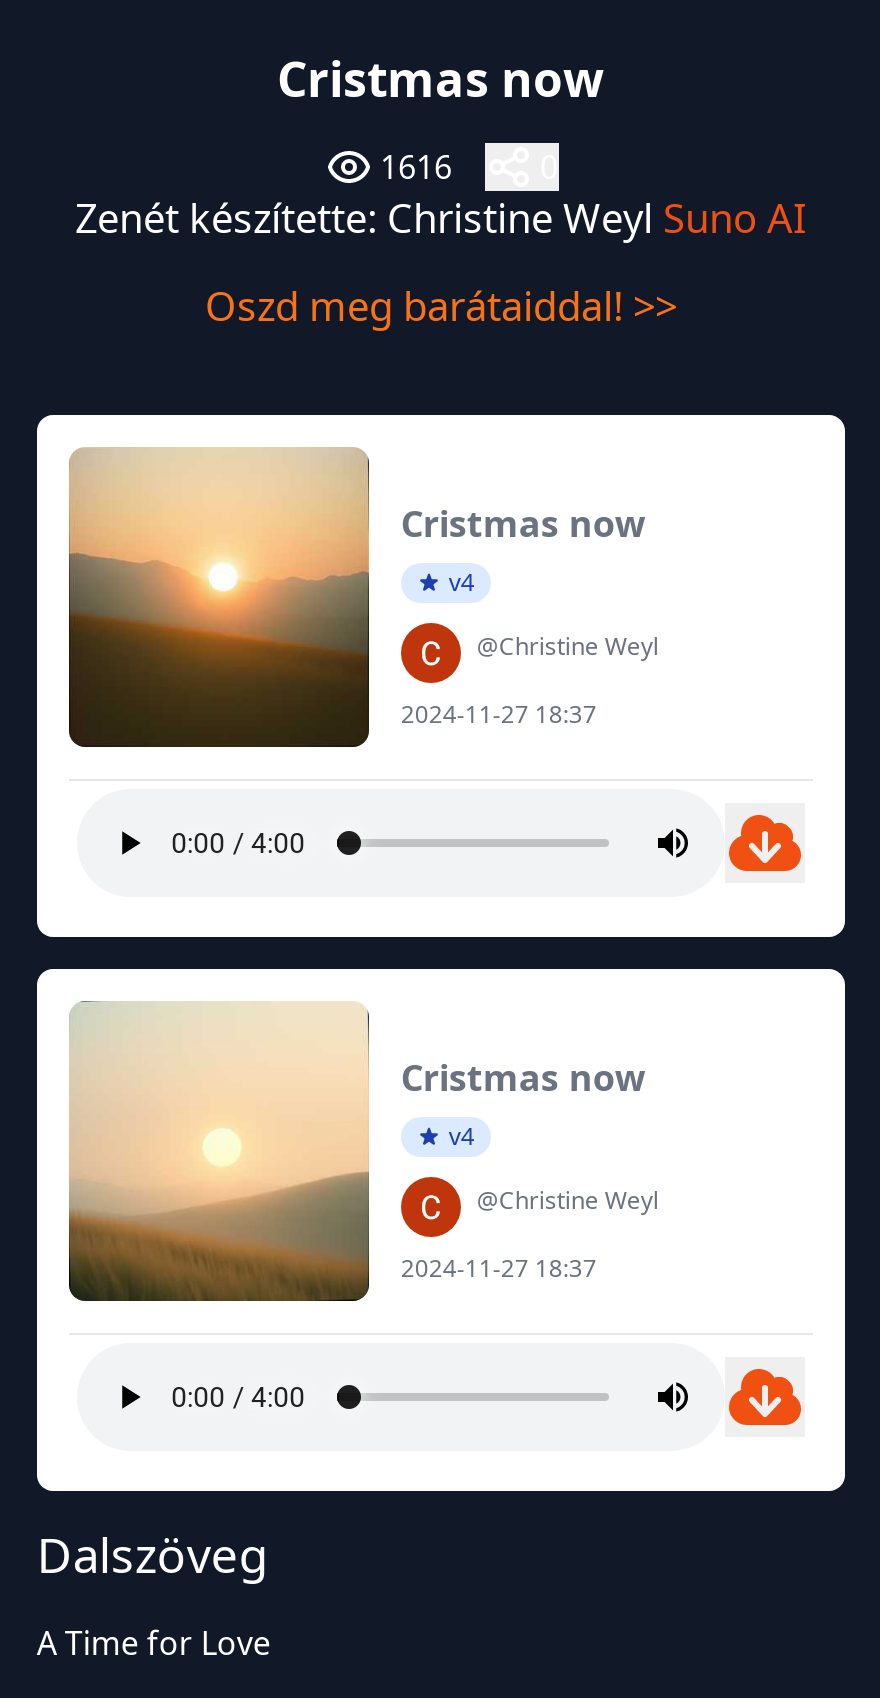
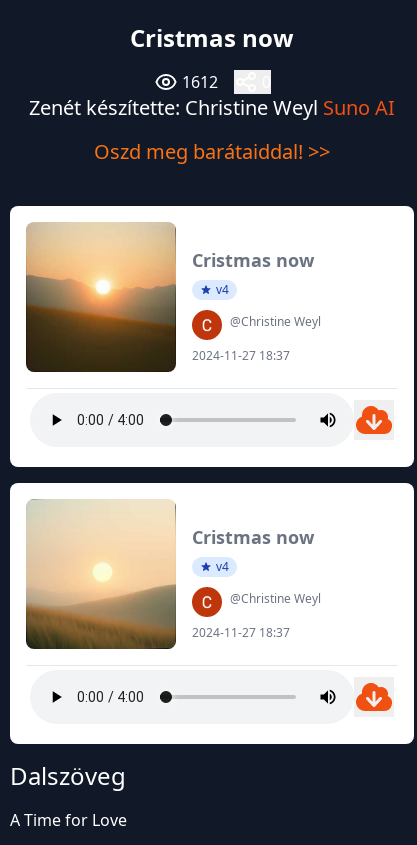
- 1616
+ 1612
